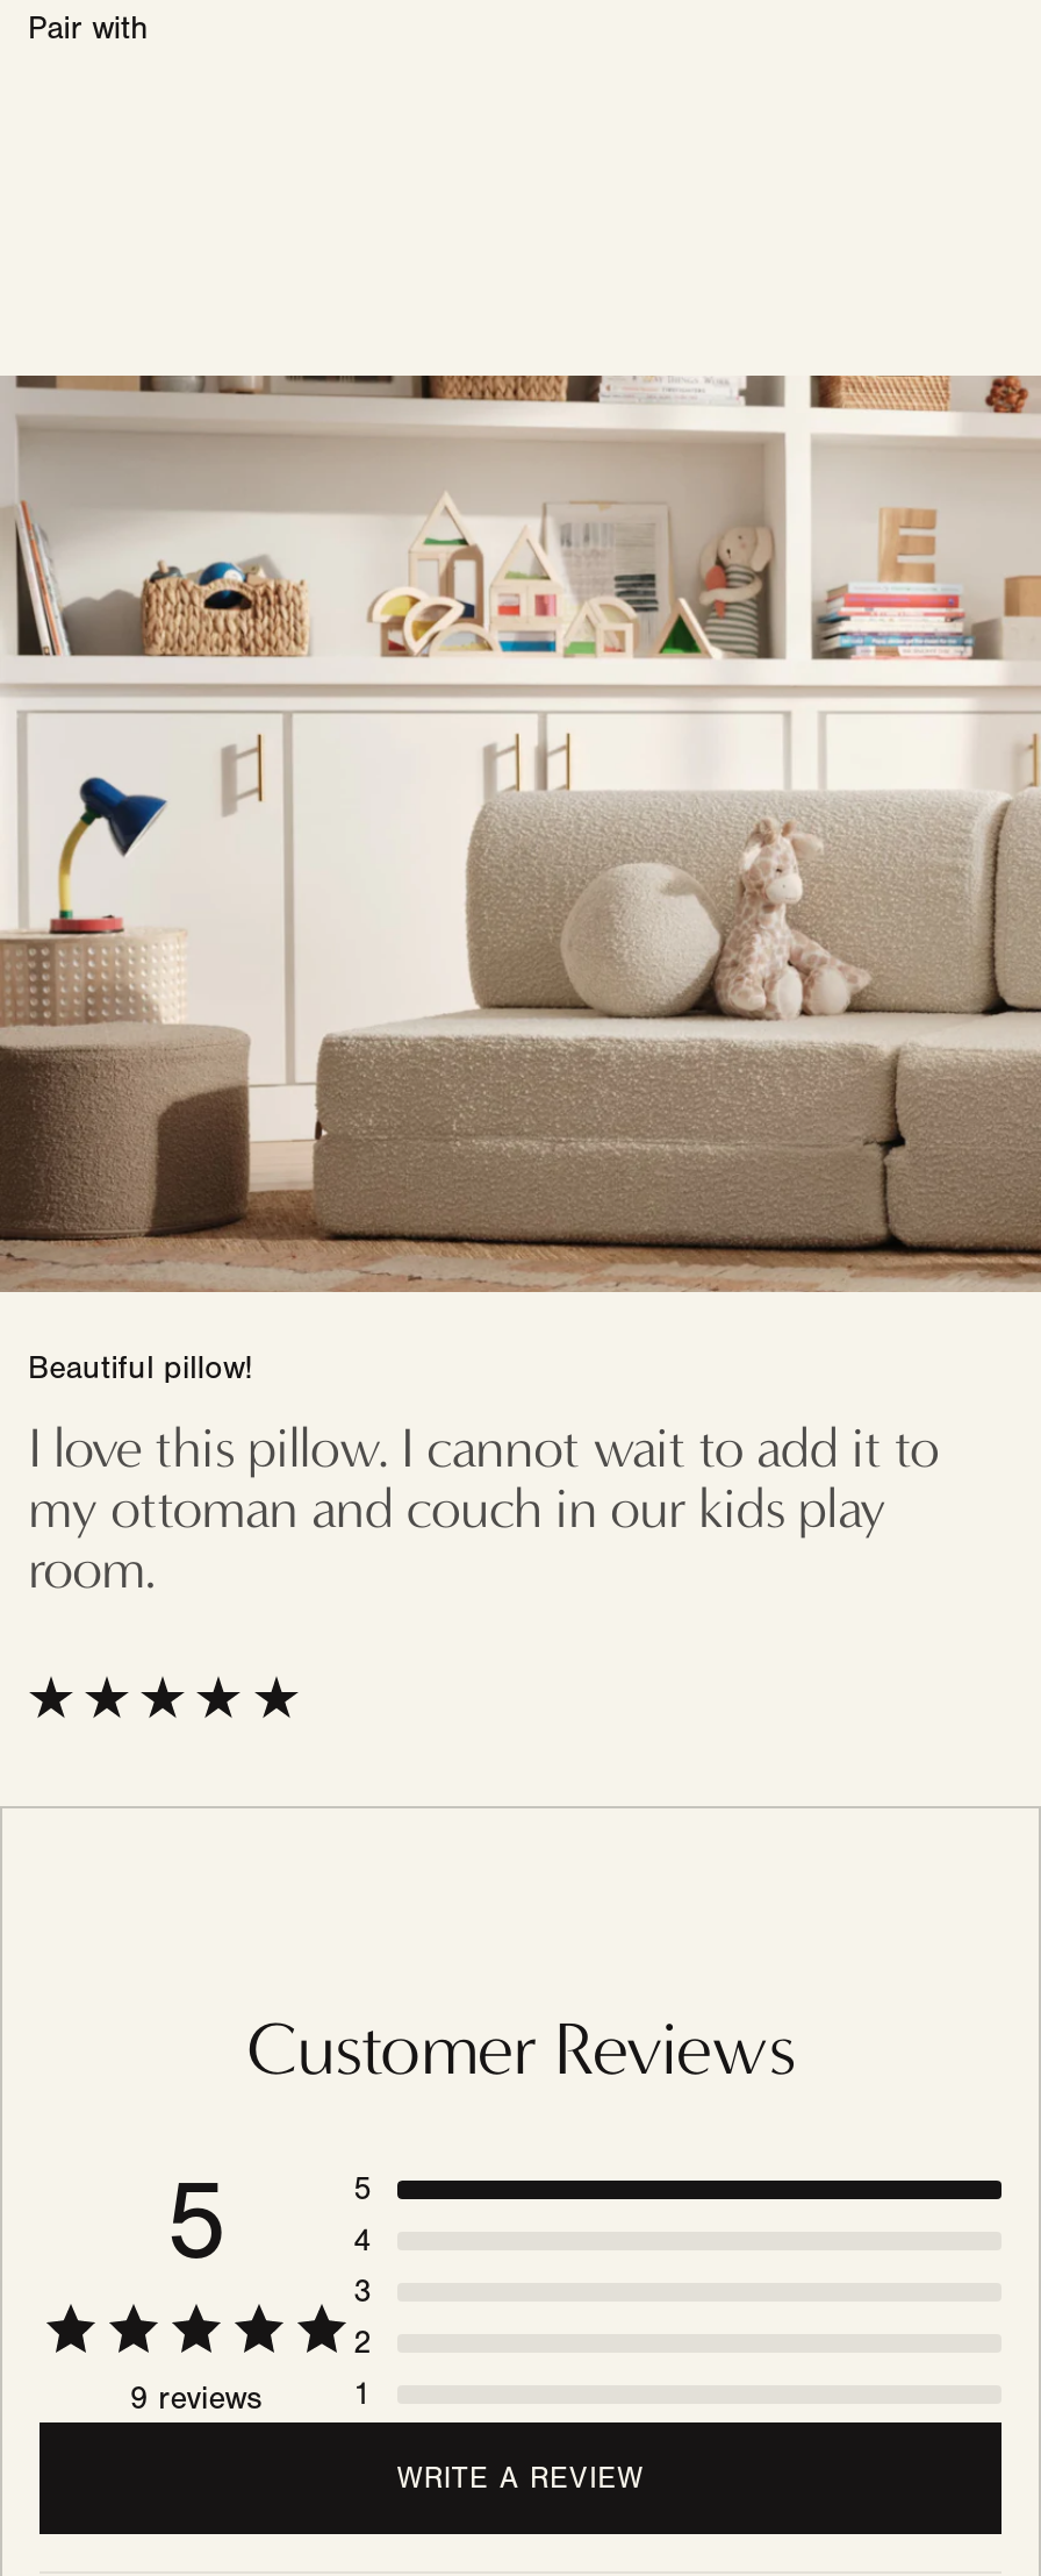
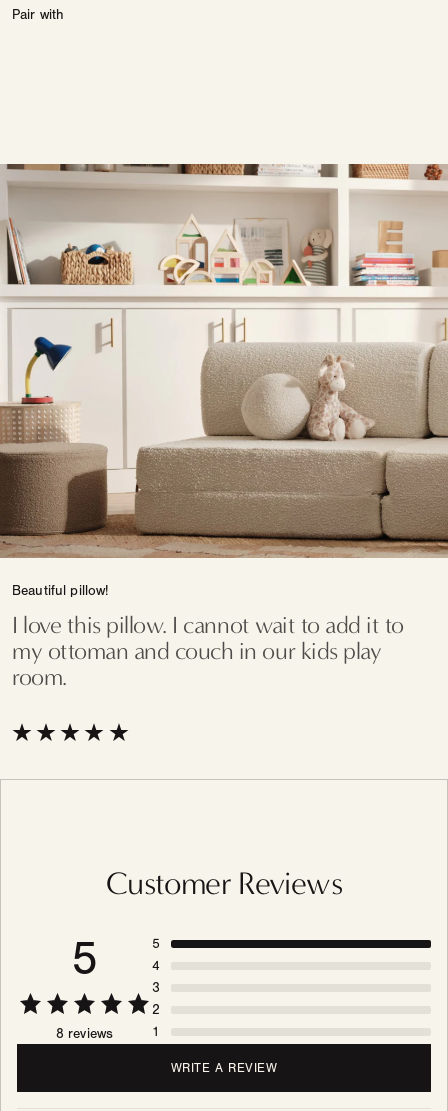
- 9 reviews
+ 8 reviews
